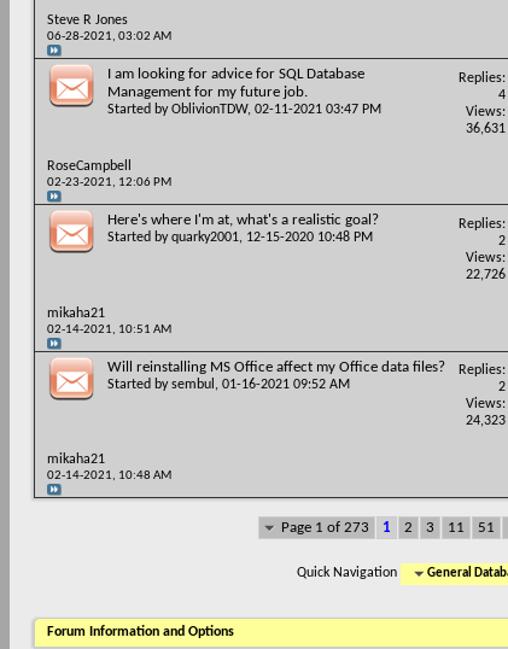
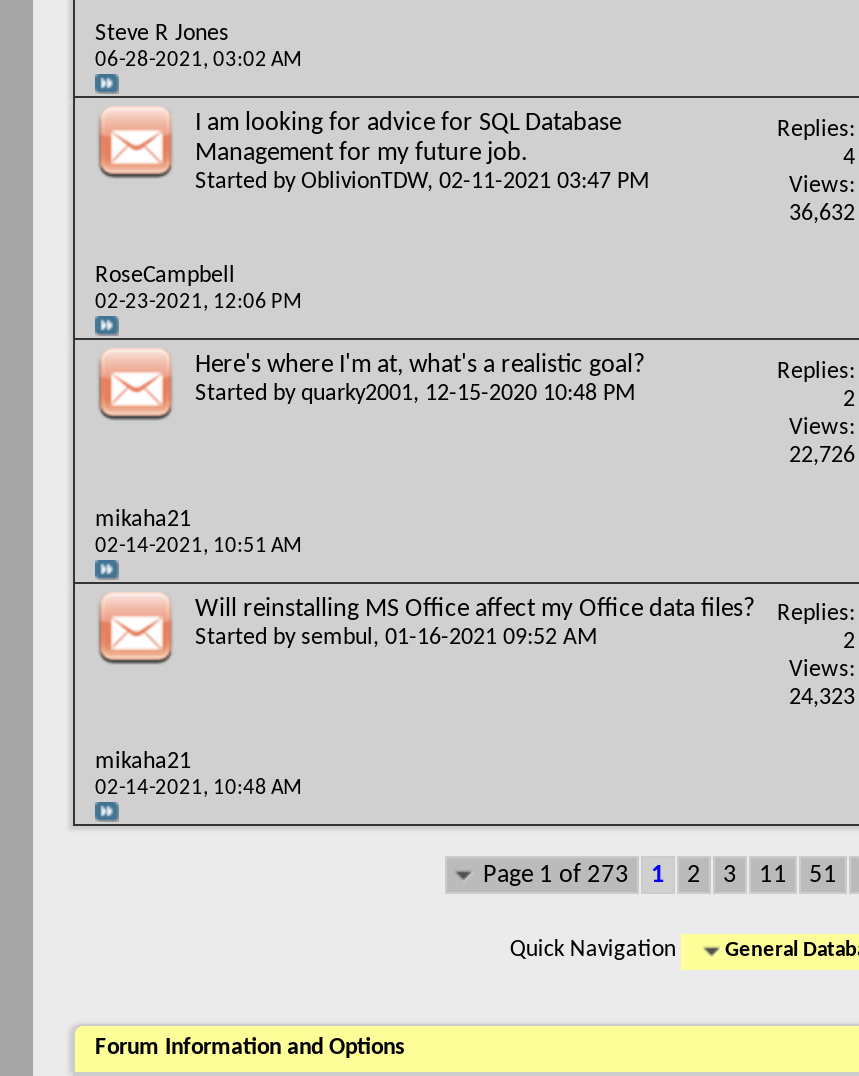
- 36,631
+ 36,632
